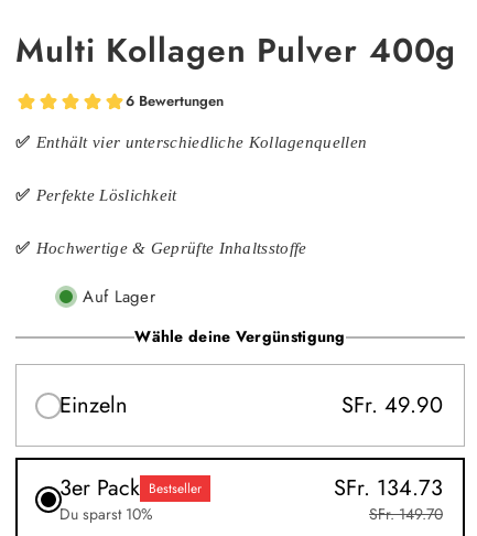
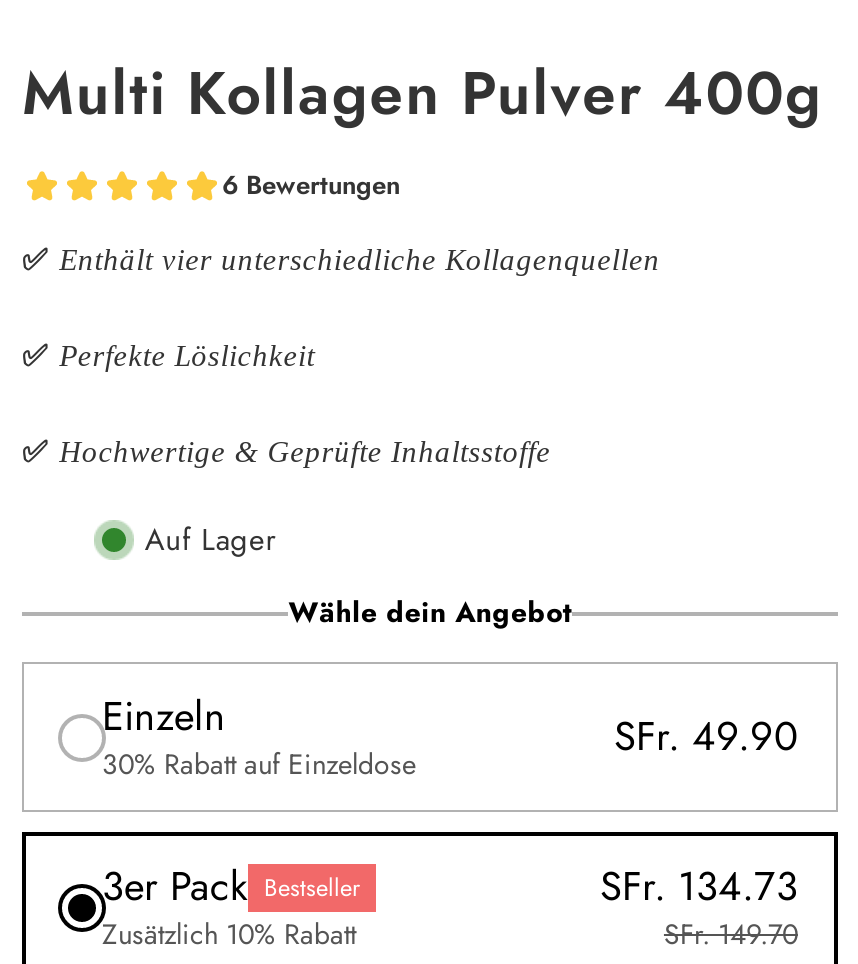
- Wähle deine Vergünstigung
+ Wähle dein Angebot

+ 30% Rabatt auf Einzeldose

- Du sparst 10%
+ Zusätzlich 10% Rabatt
